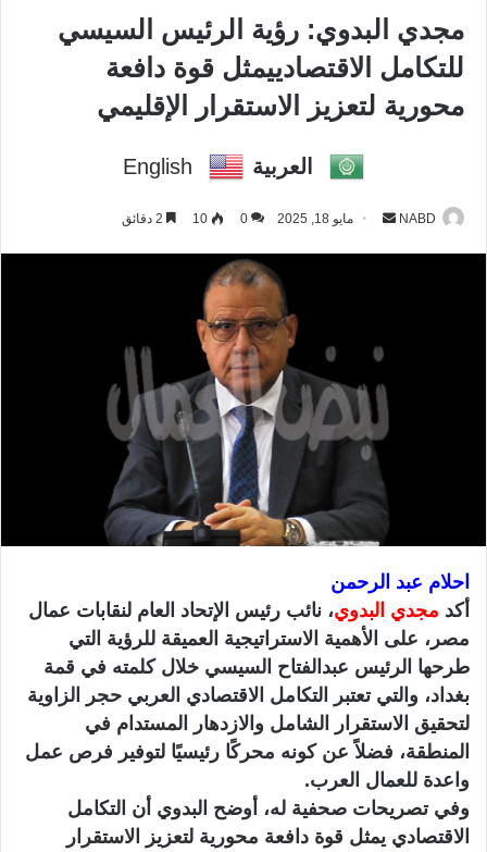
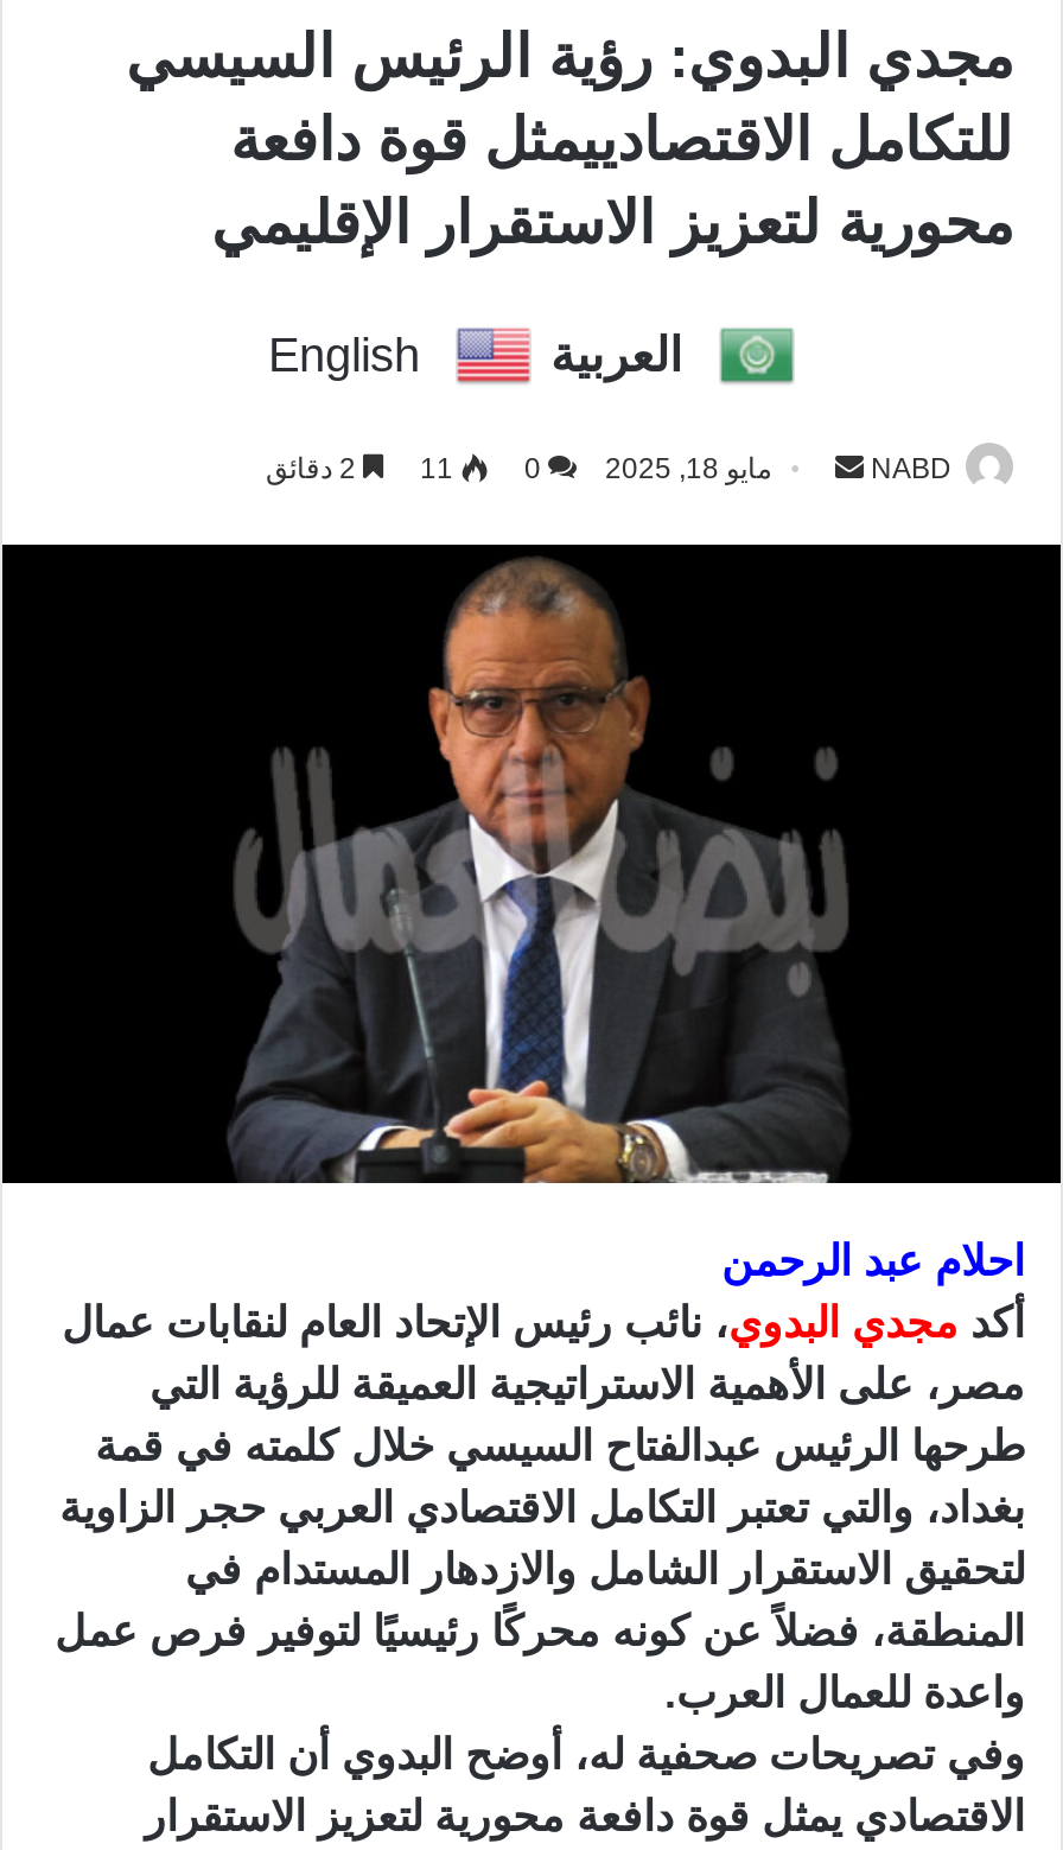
- 10
+ 11
